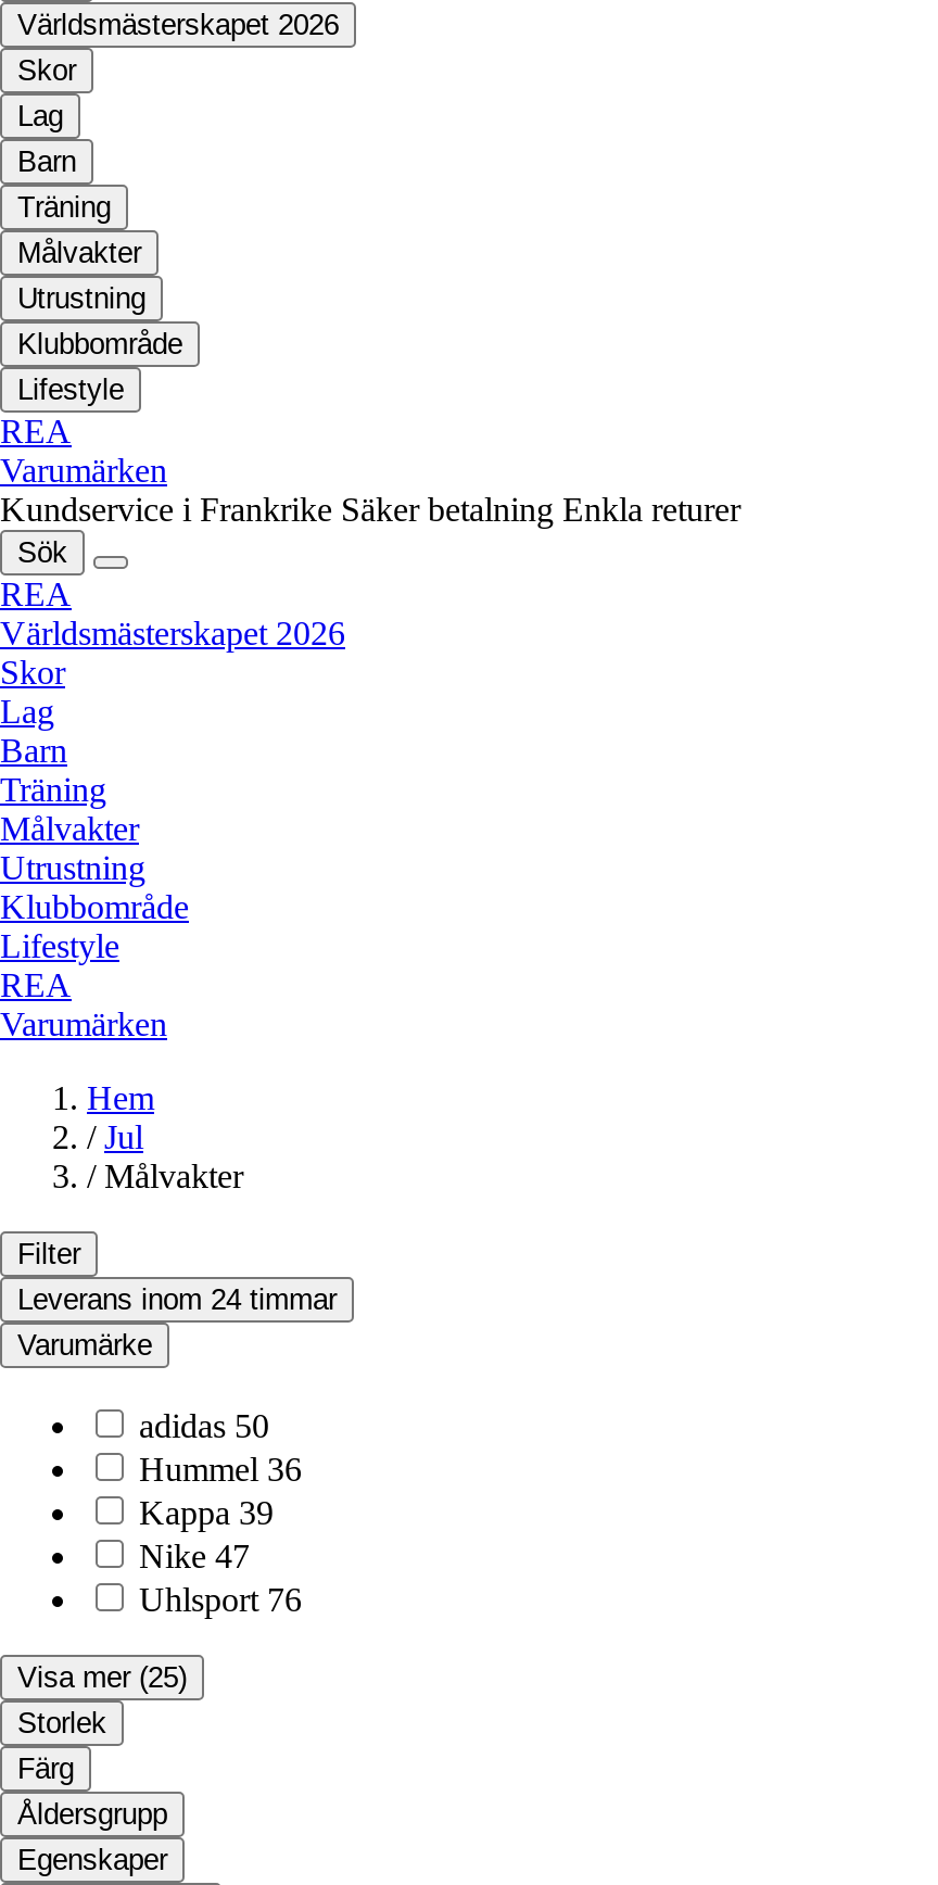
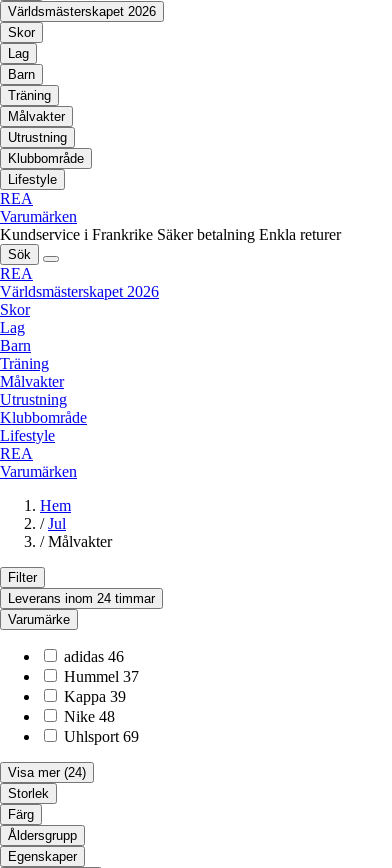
- adidas 50
+ adidas 46

- Hummel 36
+ Hummel 37

- Nike 47
+ Nike 48

- Uhlsport 76
+ Uhlsport 69

- Visa mer (25)
+ Visa mer (24)
